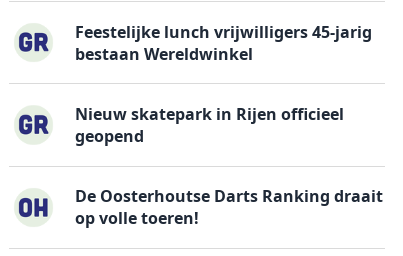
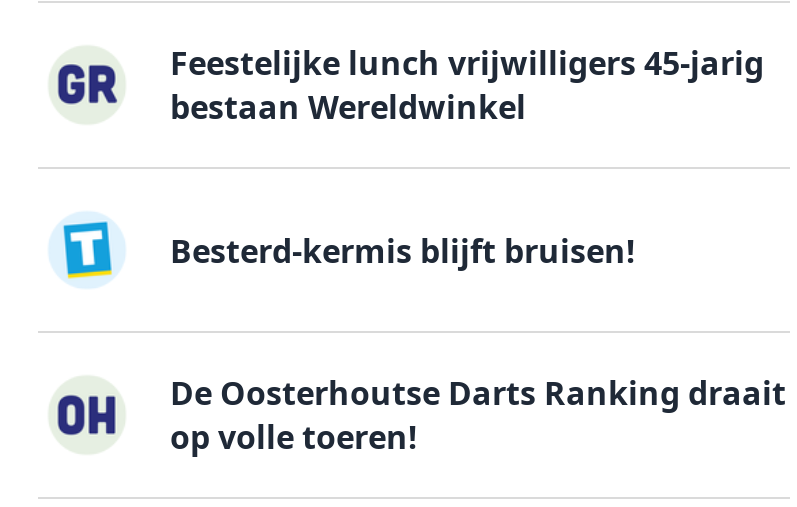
- [image]
- Nieuw skatepark in Rijen officieel
- geopend
+ [image]
+ Besterd-kermis blijft bruisen!
